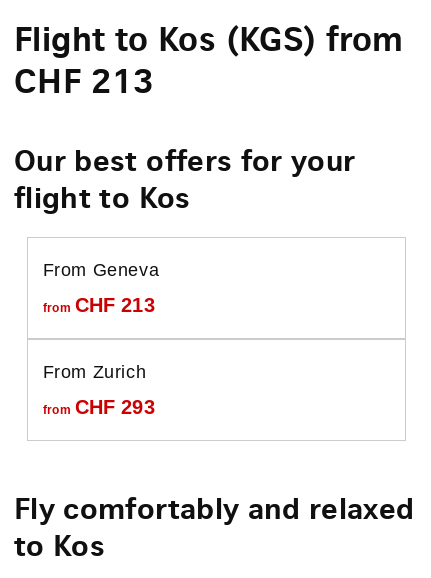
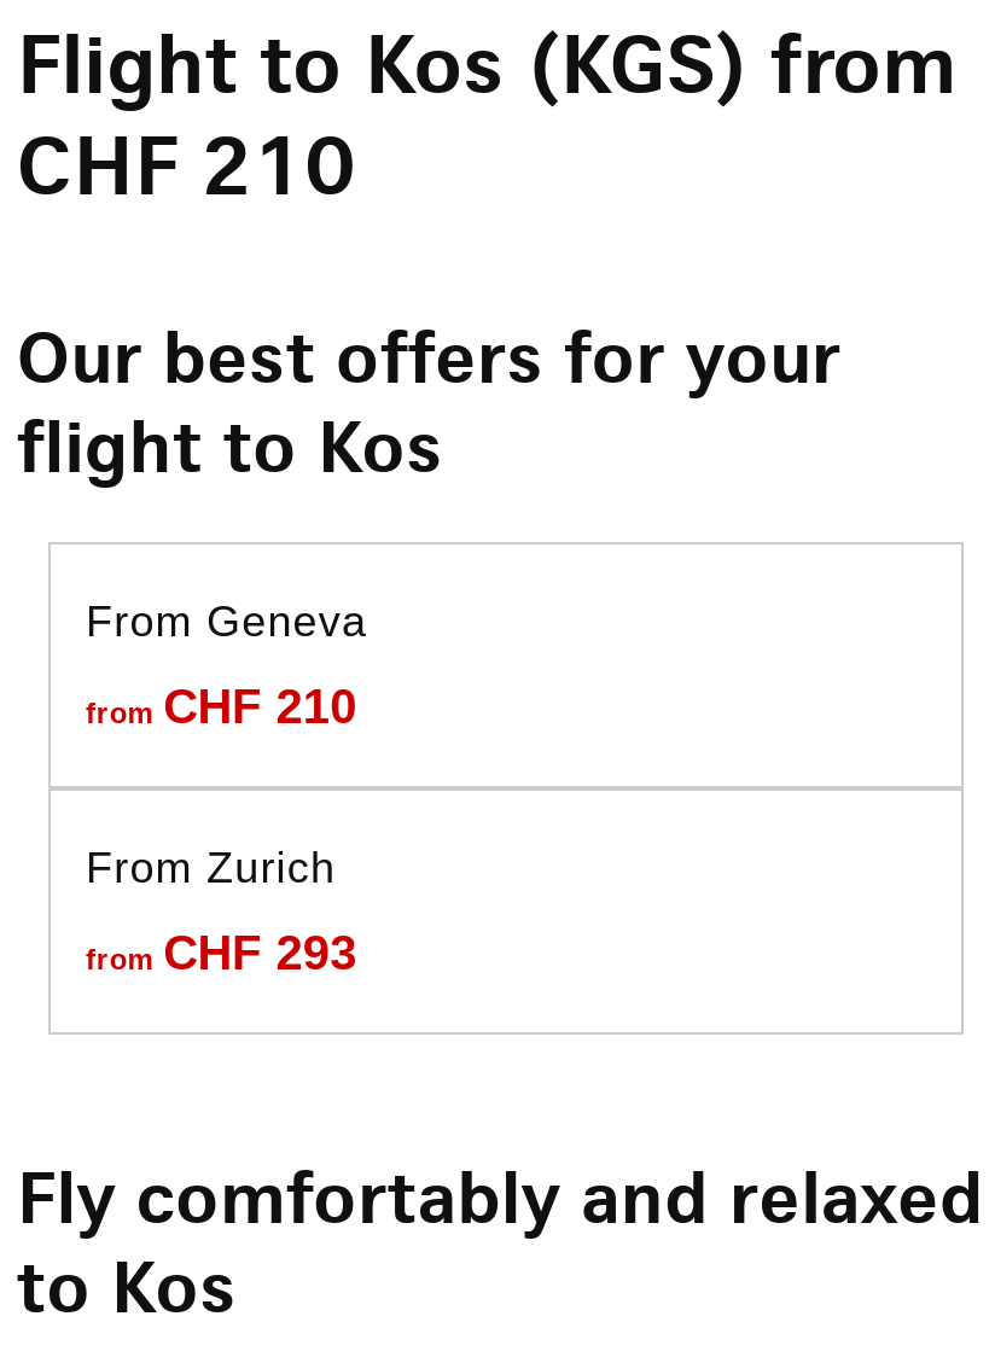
- CHF 213
+ CHF 210

- from CHF 213
+ from CHF 210
